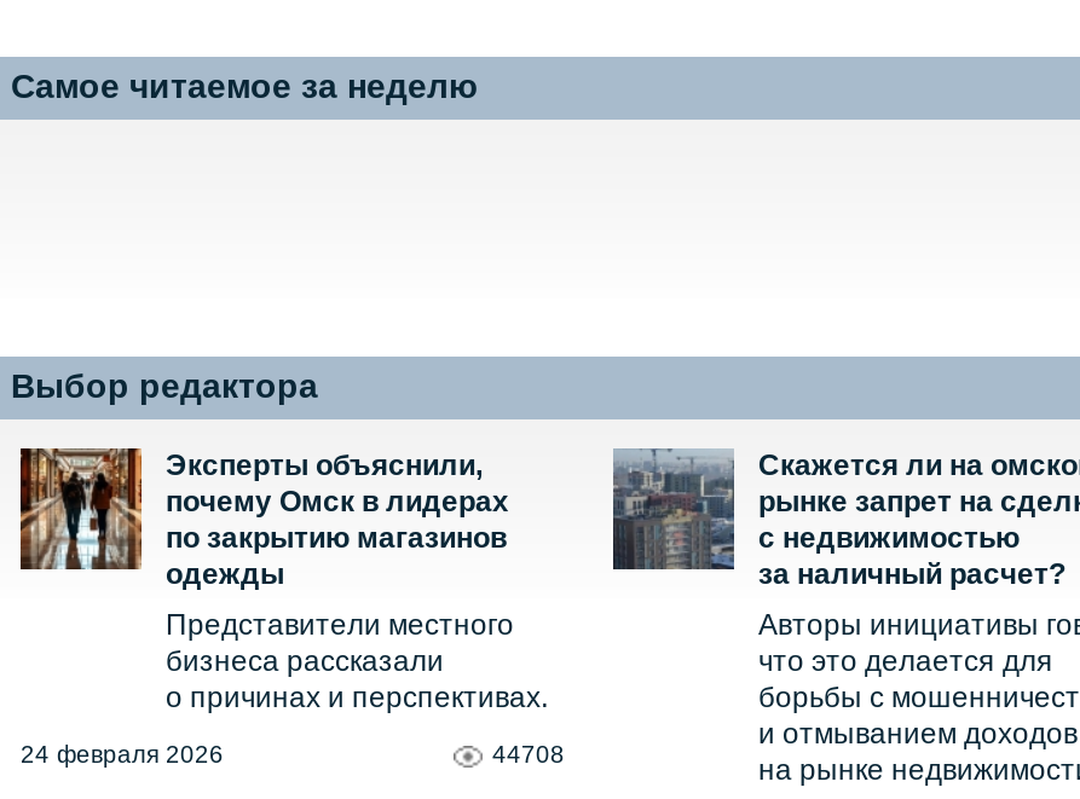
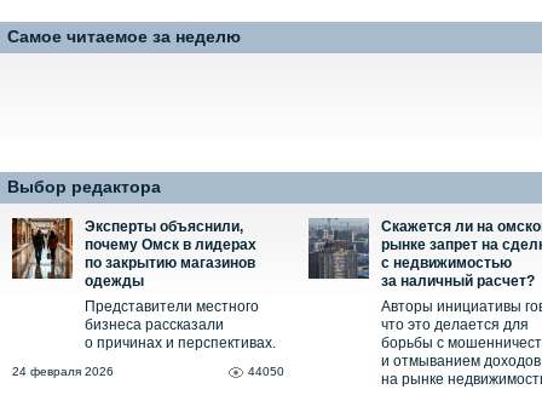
- 44708
+ 44050
